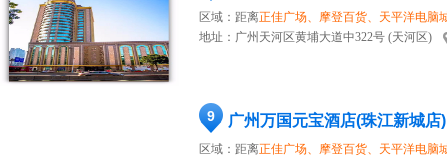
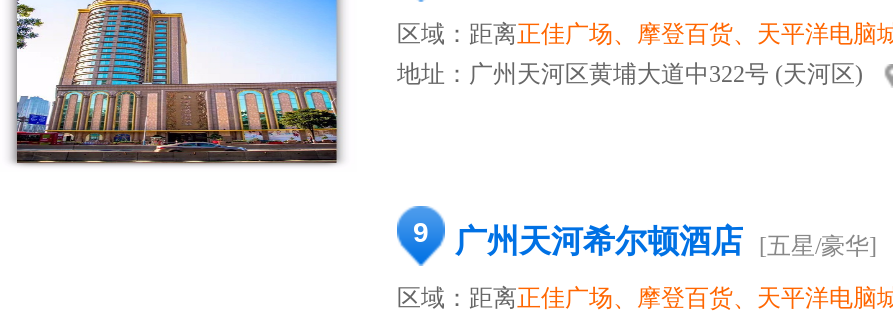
- 广州万国元宝酒店(珠江新城店)
+ 广州天河希尔顿酒店 [五星/豪华]
